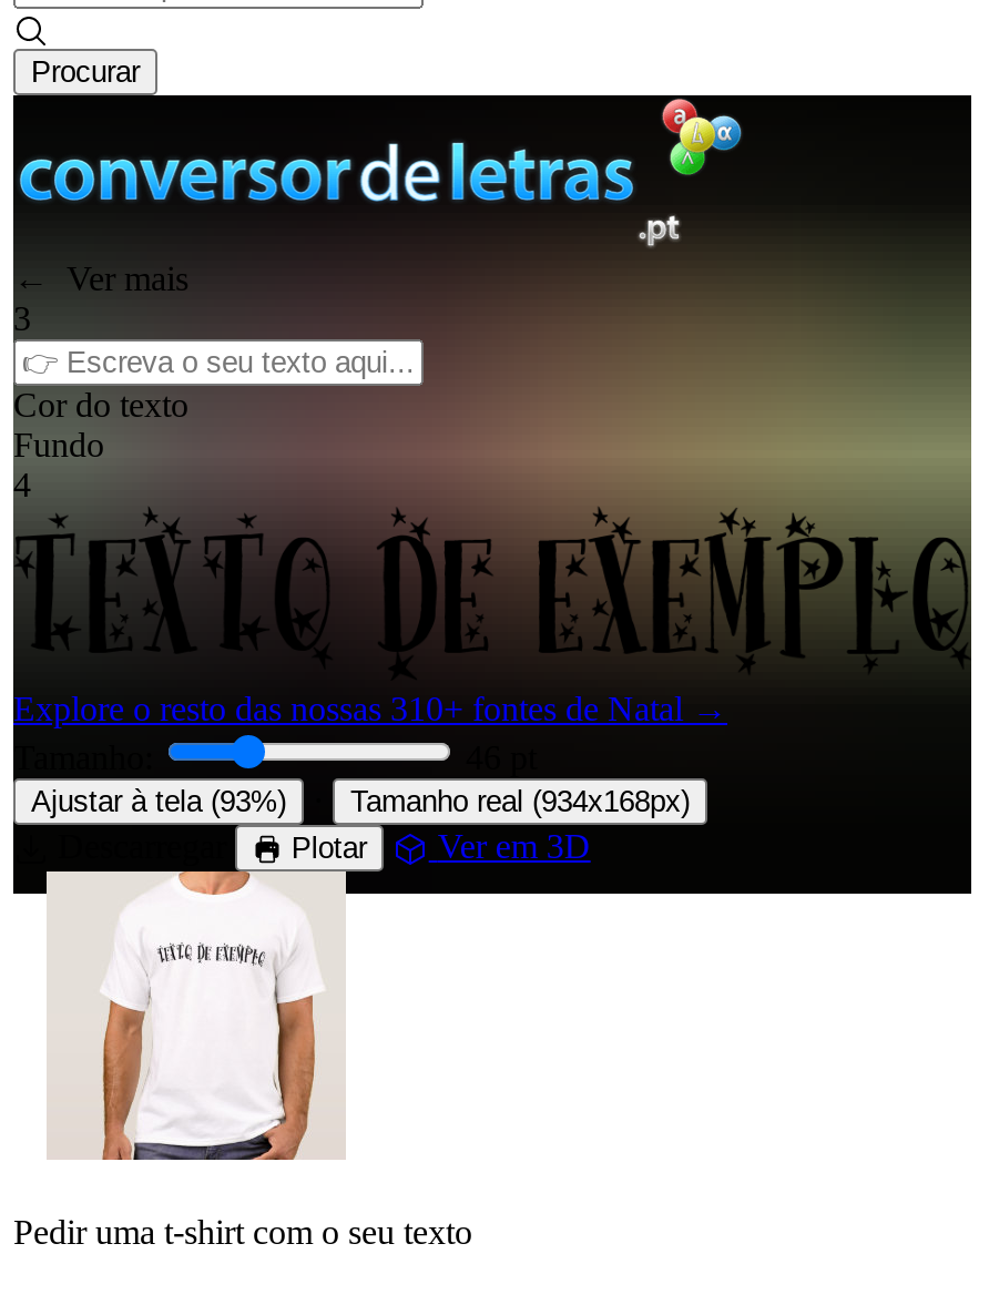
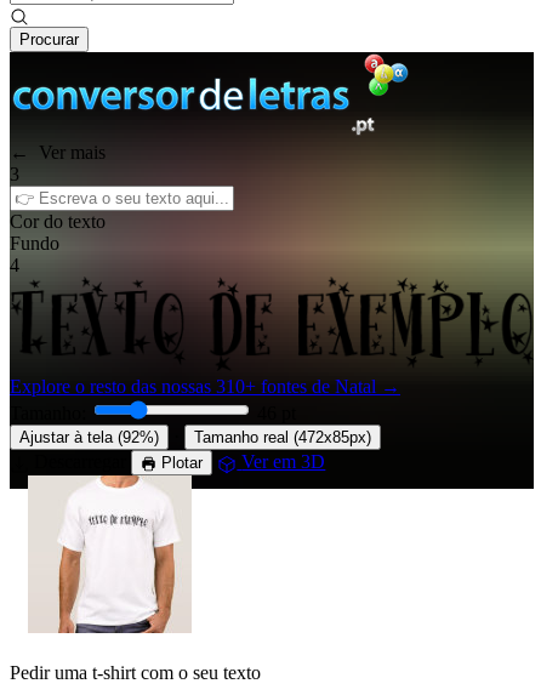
- Ajustar à tela(93%) · Tamanho real(934x168px)
+ Ajustar à tela(92%) · Tamanho real(472x85px)
